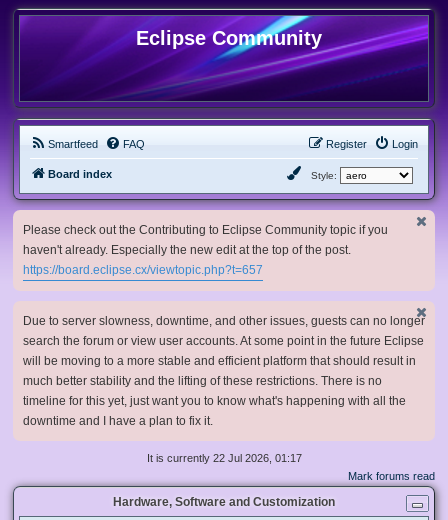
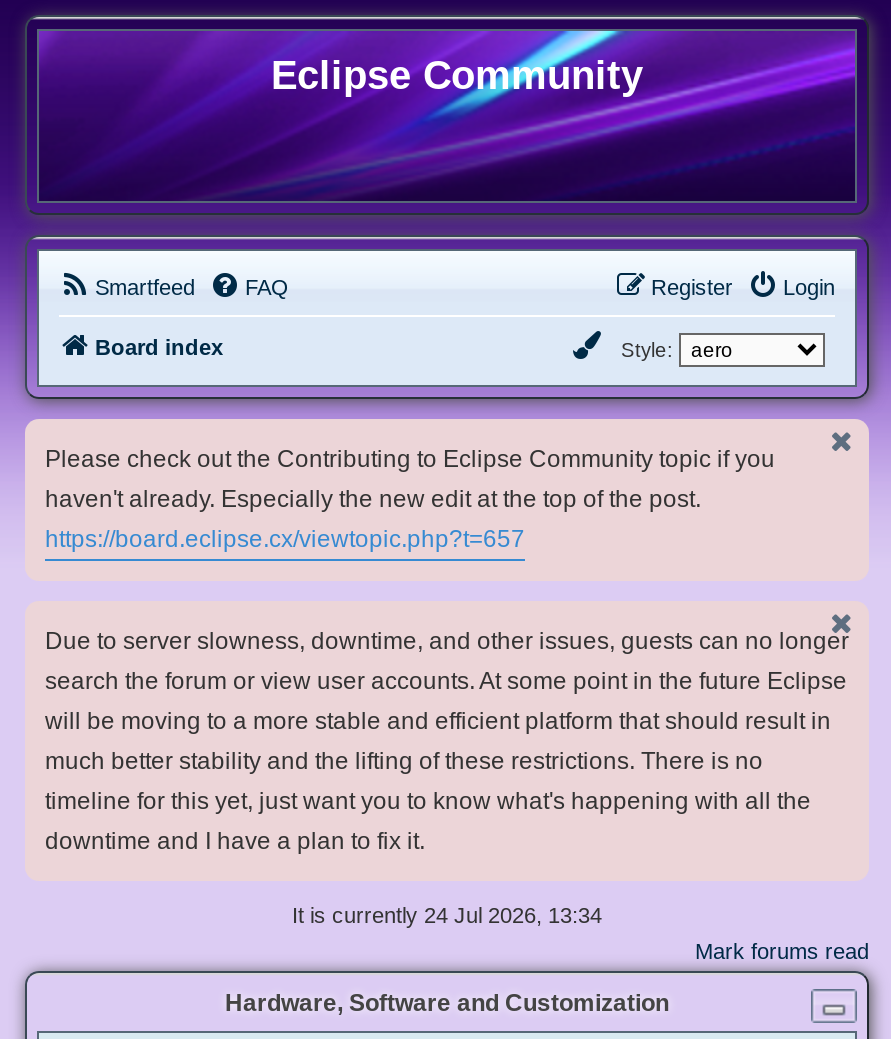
- It is currently 22 Jul 2026, 01:17
+ It is currently 24 Jul 2026, 13:34
